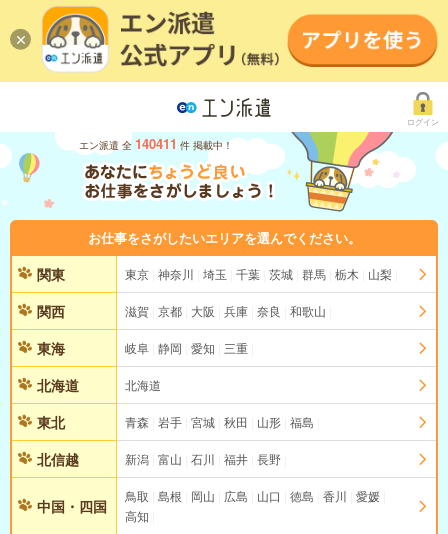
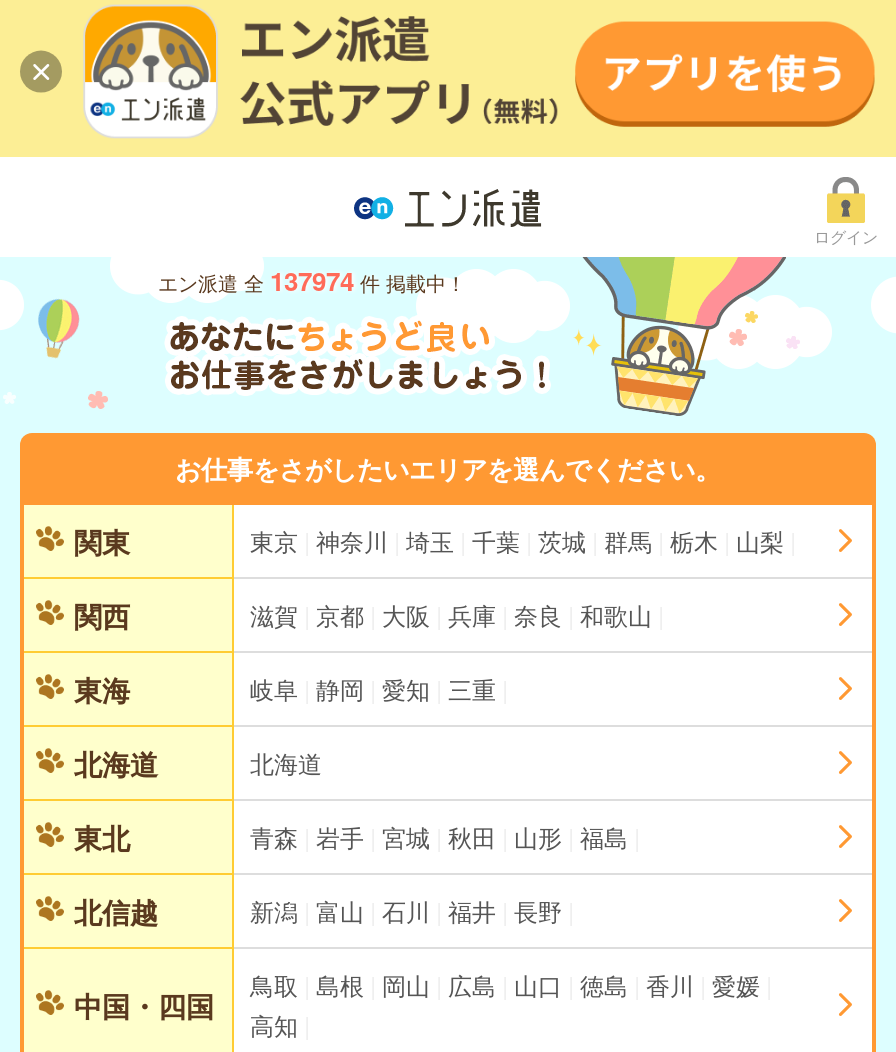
- エン派遣 全 140411 件 掲載中！
+ エン派遣 全 137974 件 掲載中！
